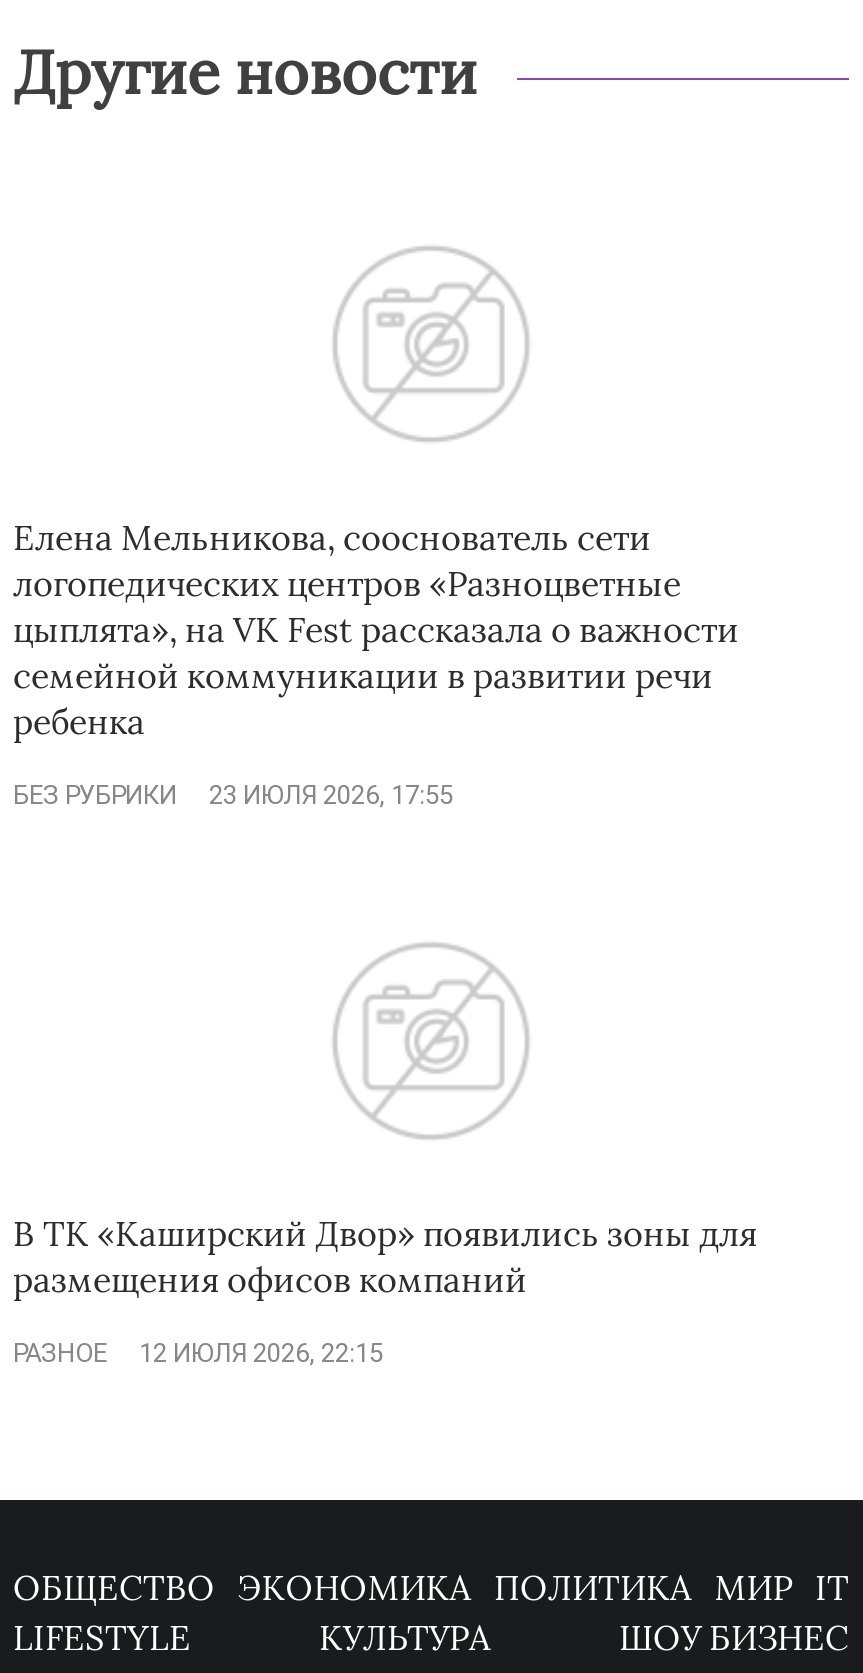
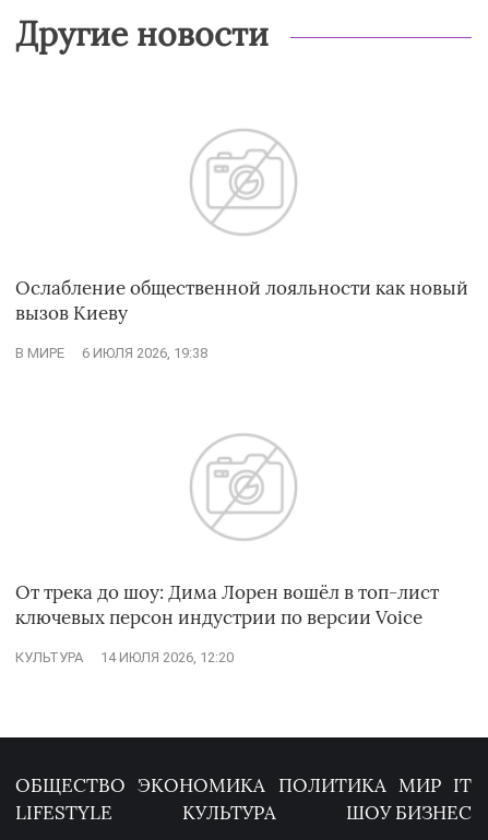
- Елена Мельникова, сооснователь сети
- логопедических центров «Разноцветные
- цыплята», на VK Fest рассказала о важности
- семейной коммуникации в развитии речи
- ребенка
+ Ослабление общественной лояльности как новый
+ вызов Киеву

- БЕЗ РУБРИКИ
- 23 ИЮЛЯ 2026, 17:55
+ В МИРЕ
+ 6 ИЮЛЯ 2026, 19:38

- В ТК «Каширский Двор» появились зоны для
- размещения офисов компаний
+ От трека до шоу: Дима Лорен вошёл в топ‑лист
+ ключевых персон индустрии по версии Voice

- РАЗНОЕ
- 12 ИЮЛЯ 2026, 22:15
+ КУЛЬТУРА
+ 14 ИЮЛЯ 2026, 12:20
